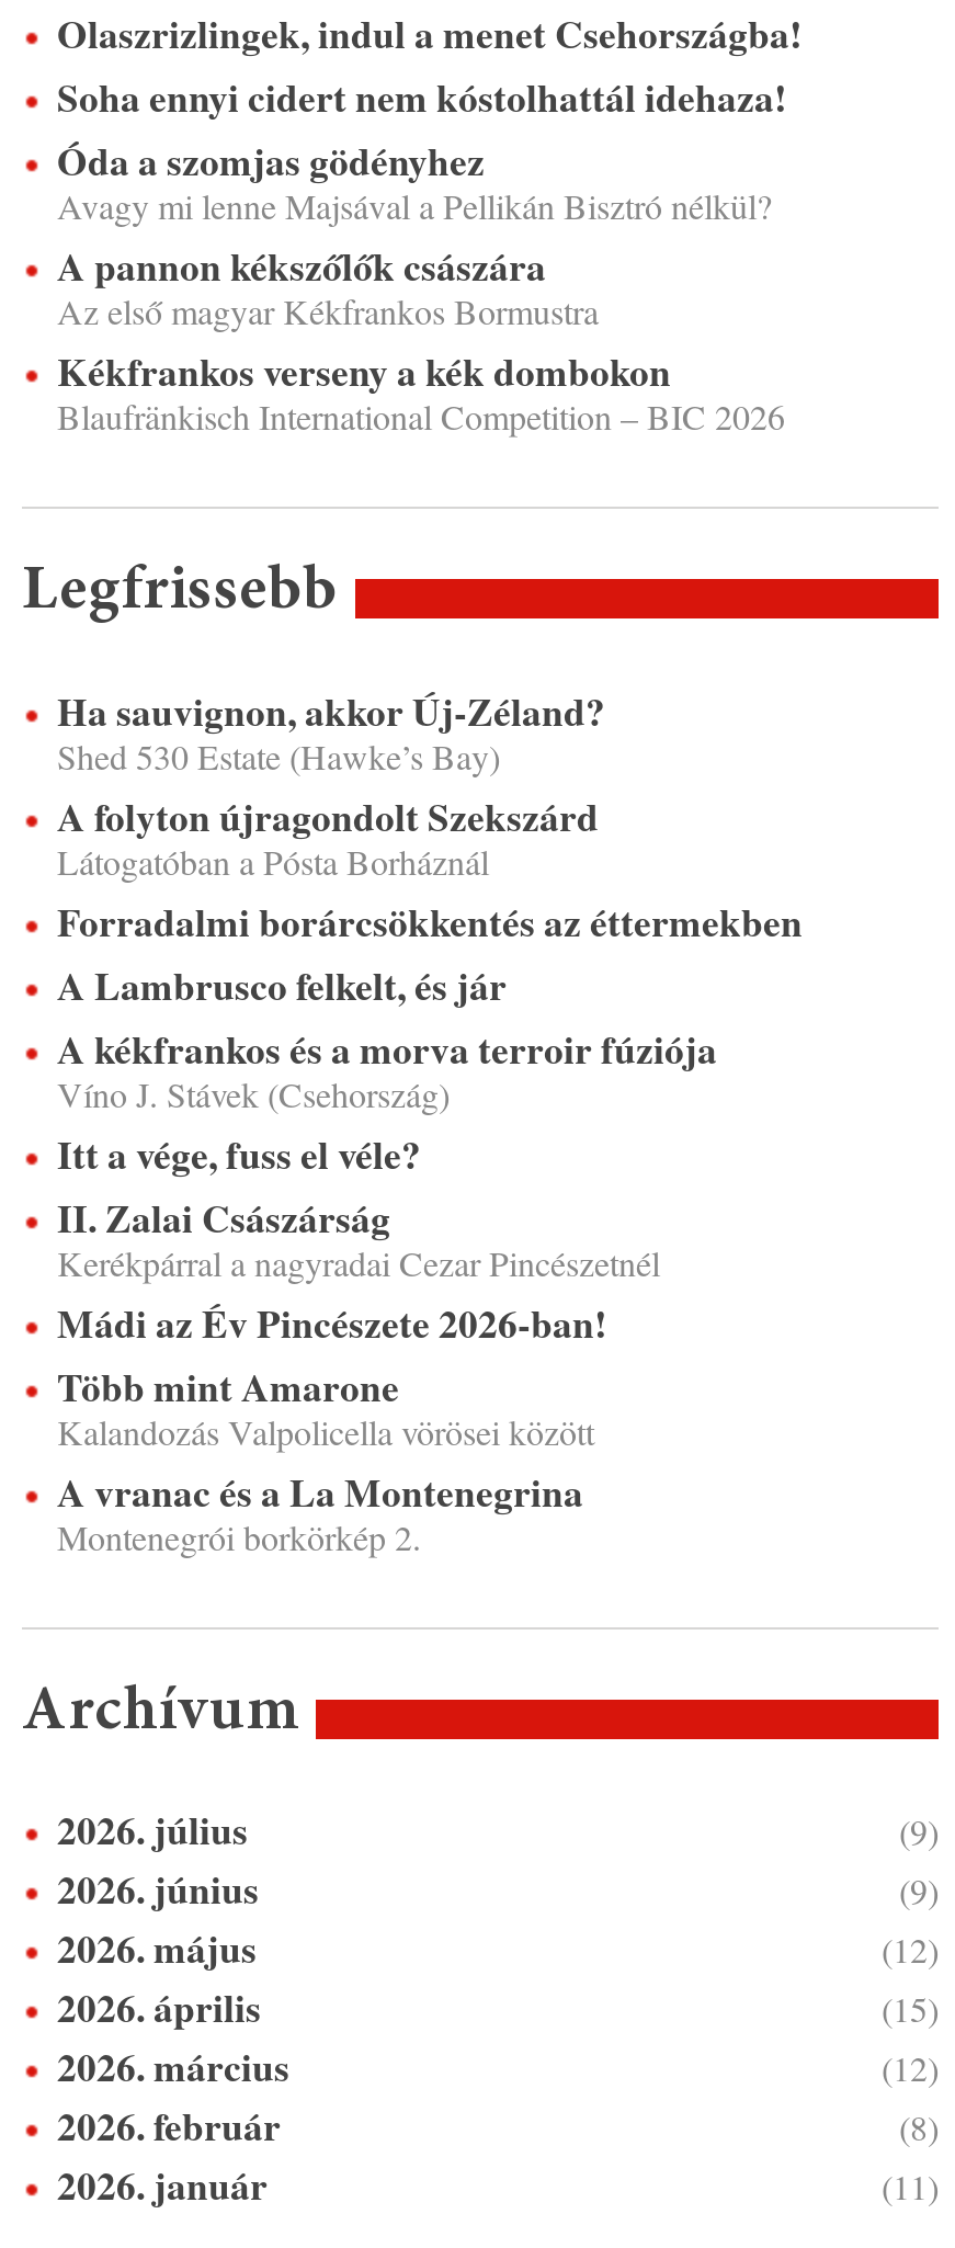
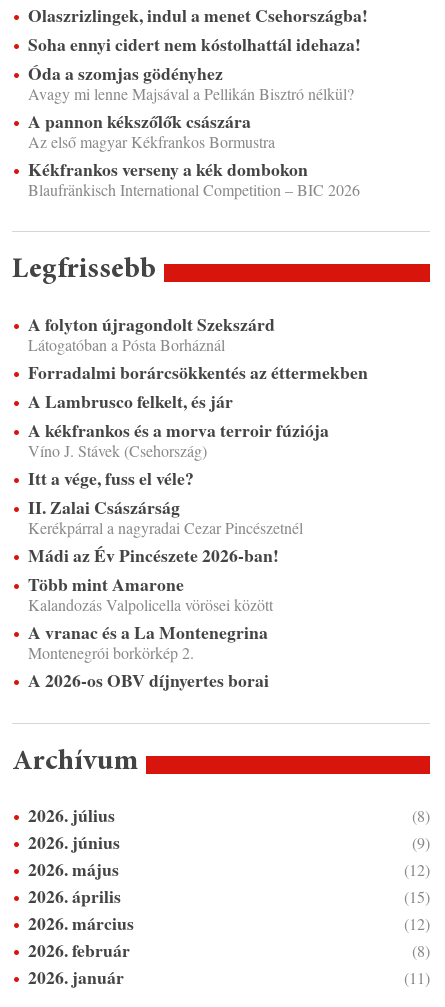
- Ha sauvignon, akkor Új-Zéland?
- Shed 530 Estate (Hawke’s Bay)

moved up: A folyton újragondolt Szekszárd | Látogatóban a Pósta Borháznál | Forradalmi borárcsökkentés az éttermekben | ... | A vranac és a La Montenegrina | Montenegrói borkörkép 2.

+ A 2026-os OBV díjnyertes borai

- (9)
+ (8)
